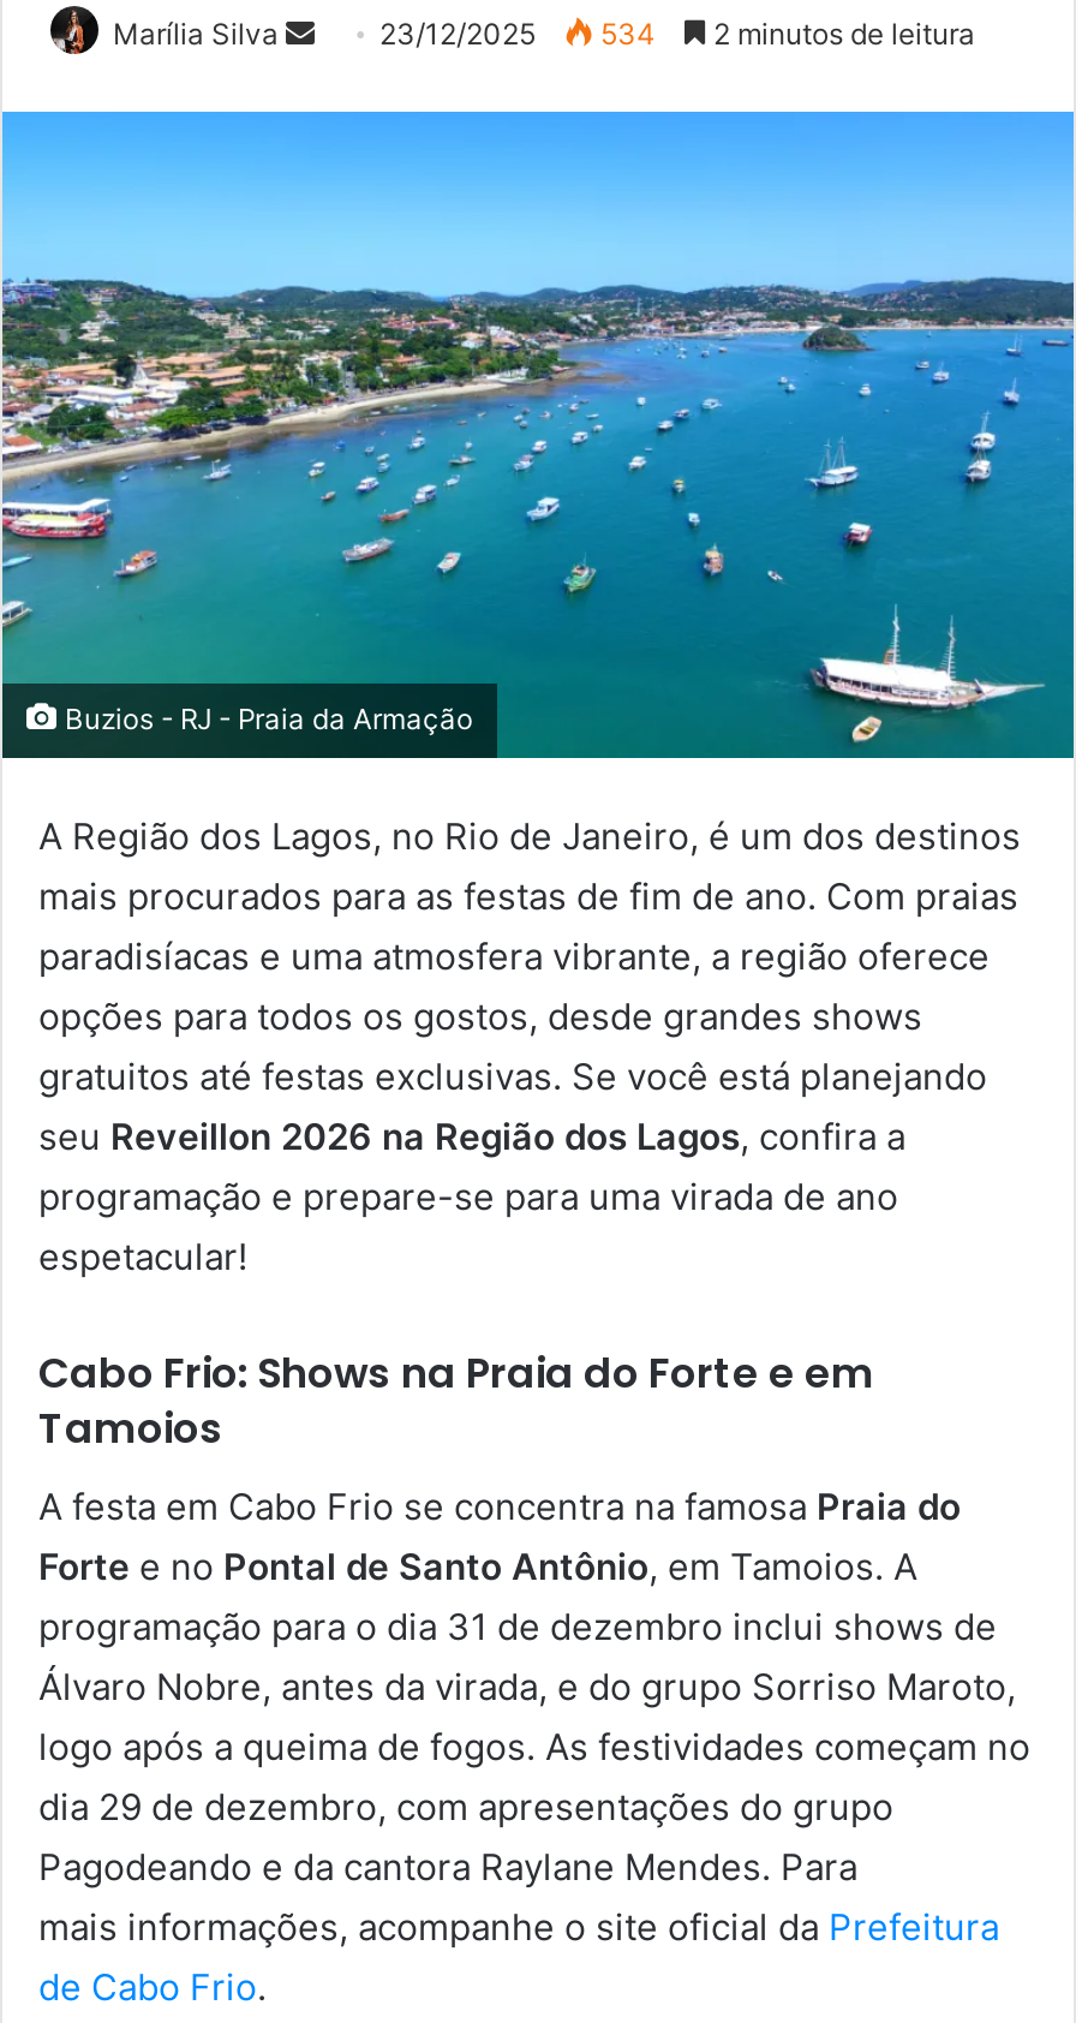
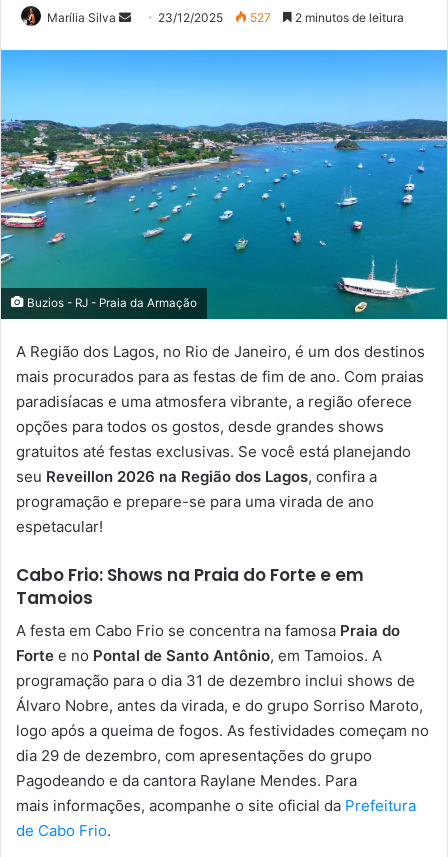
- 534
+ 527
